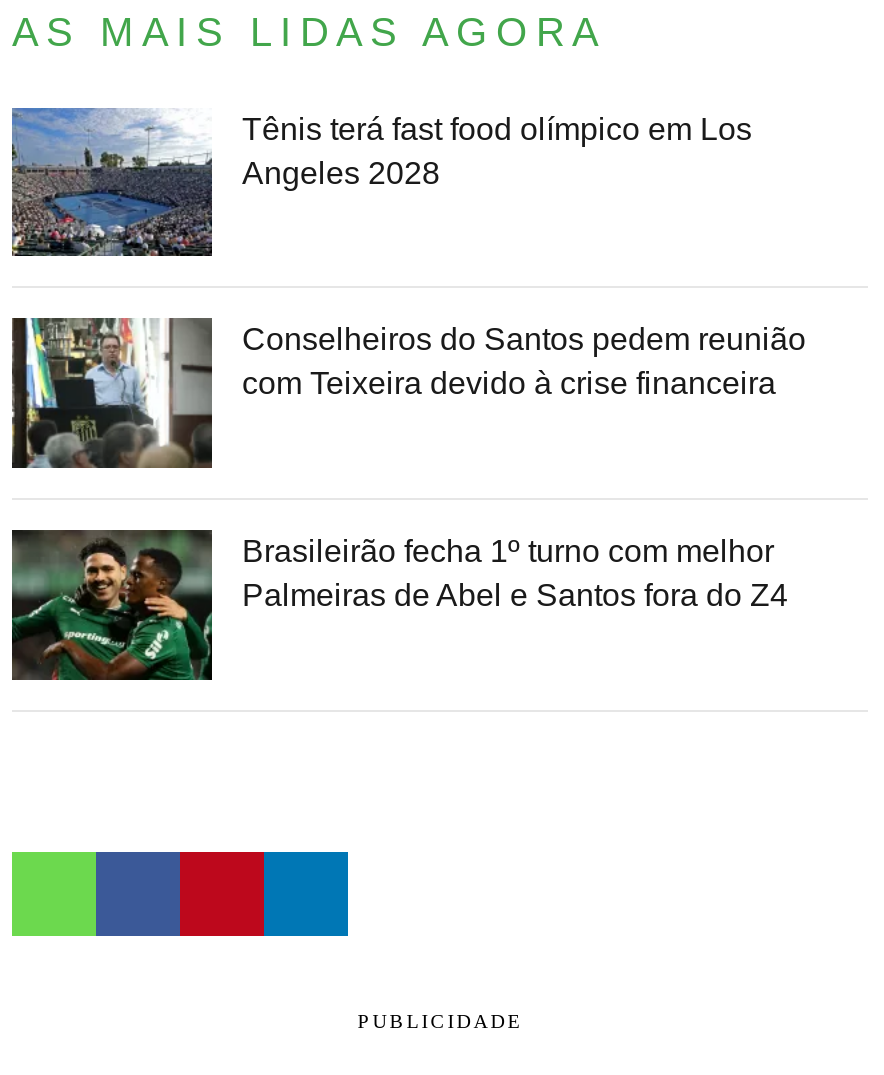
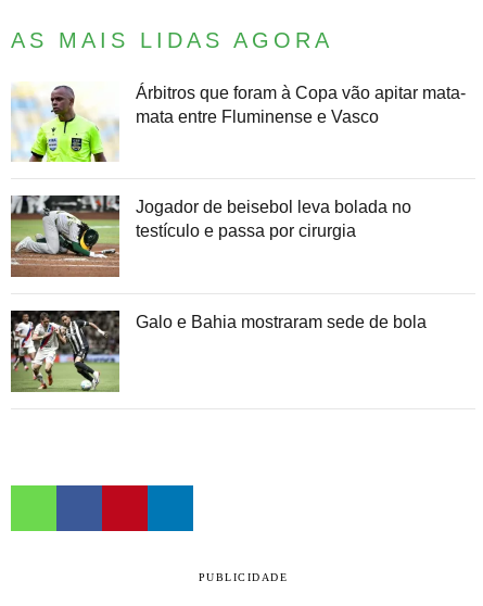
- [image]
- Tênis terá fast food olímpico em Los
- Angeles 2028
+ [image]
+ Árbitros que foram à Copa vão apitar mata-
+ mata entre Fluminense e Vasco

- [image]
- Conselheiros do Santos pedem reunião
- com Teixeira devido à crise financeira
+ [image]
+ Jogador de beisebol leva bolada no
+ testículo e passa por cirurgia

- [image]
- Brasileirão fecha 1º turno com melhor
- Palmeiras de Abel e Santos fora do Z4
+ [image]
+ Galo e Bahia mostraram sede de bola
